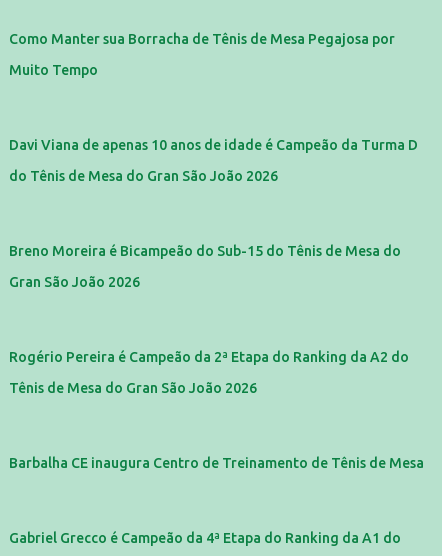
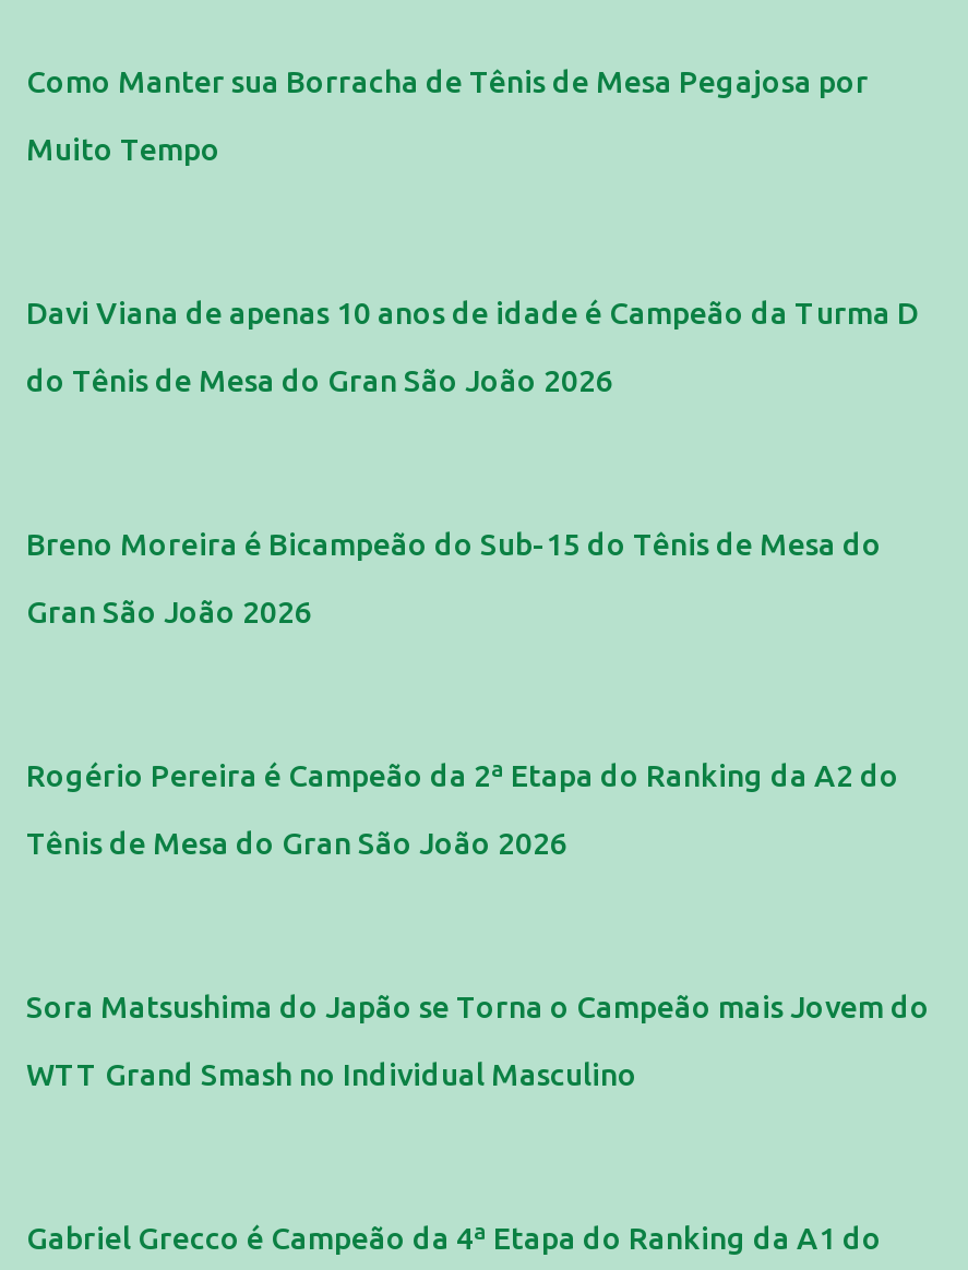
- Barbalha CE inaugura Centro de Treinamento de Tênis de Mesa
+ Sora Matsushima do Japão se Torna o Campeão mais Jovem do
+ WTT Grand Smash no Individual Masculino
